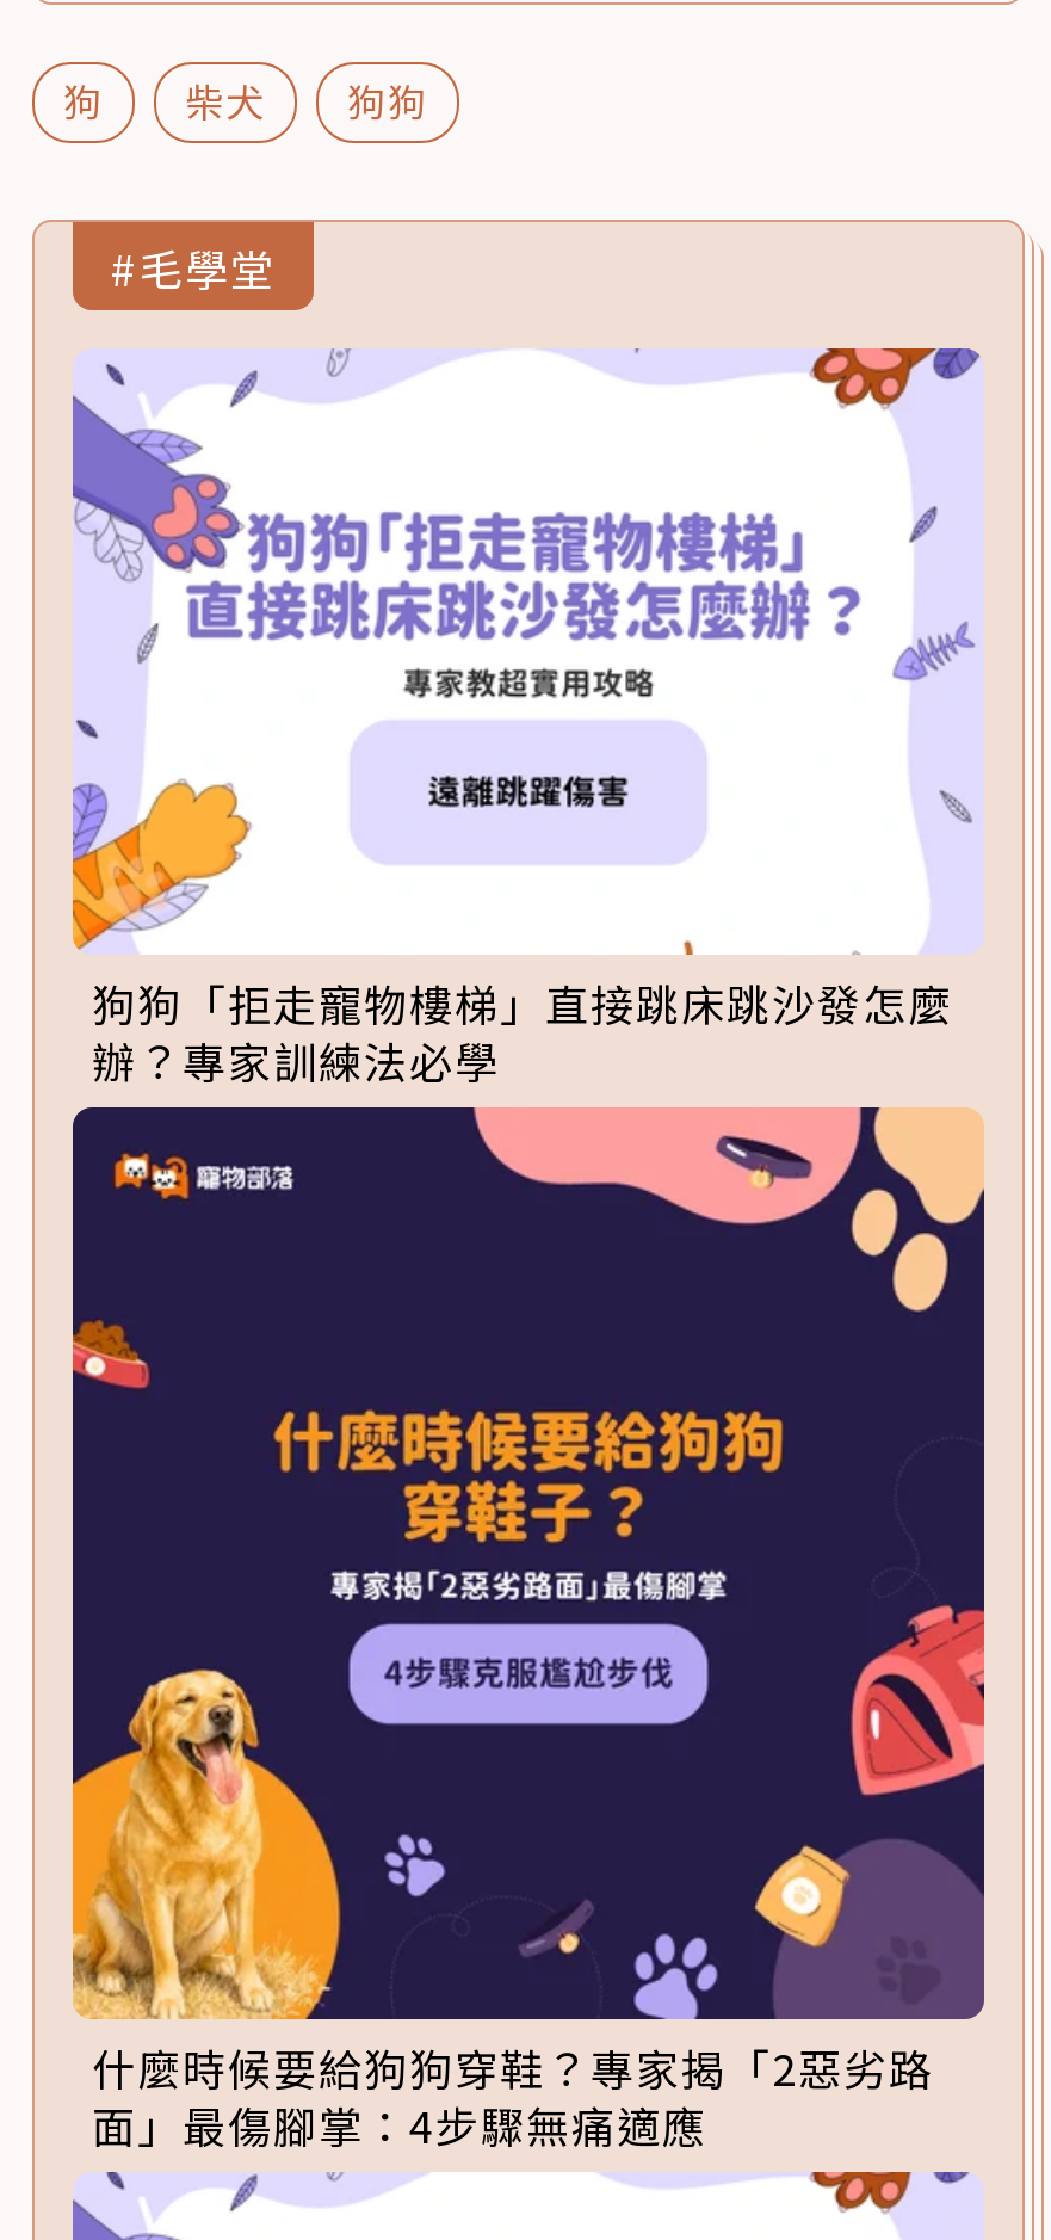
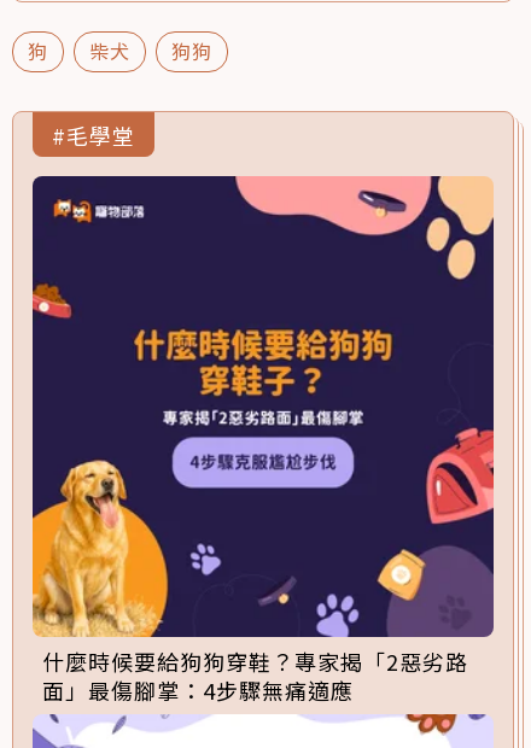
- [image]
- 狗狗「拒走寵物樓梯」直接跳床跳沙發怎麼
- 辦？專家訓練法必學
